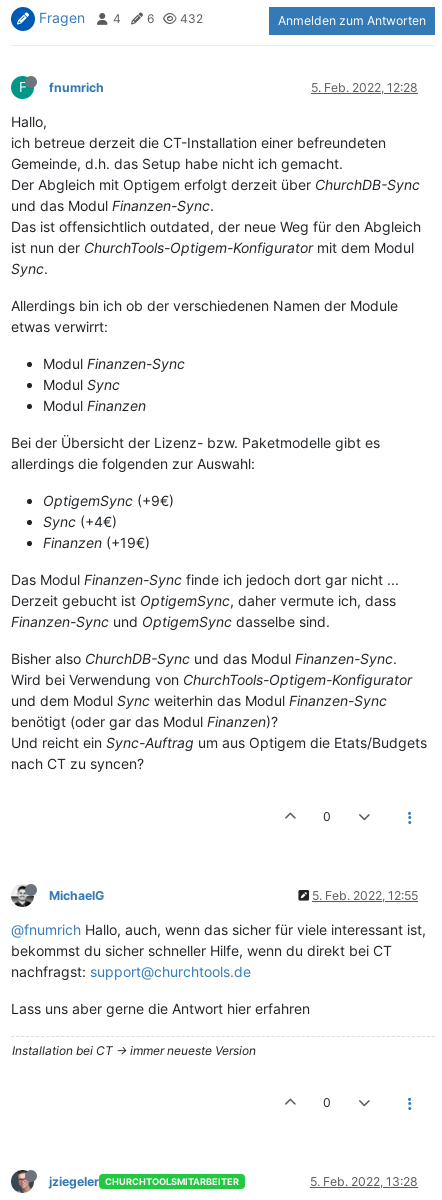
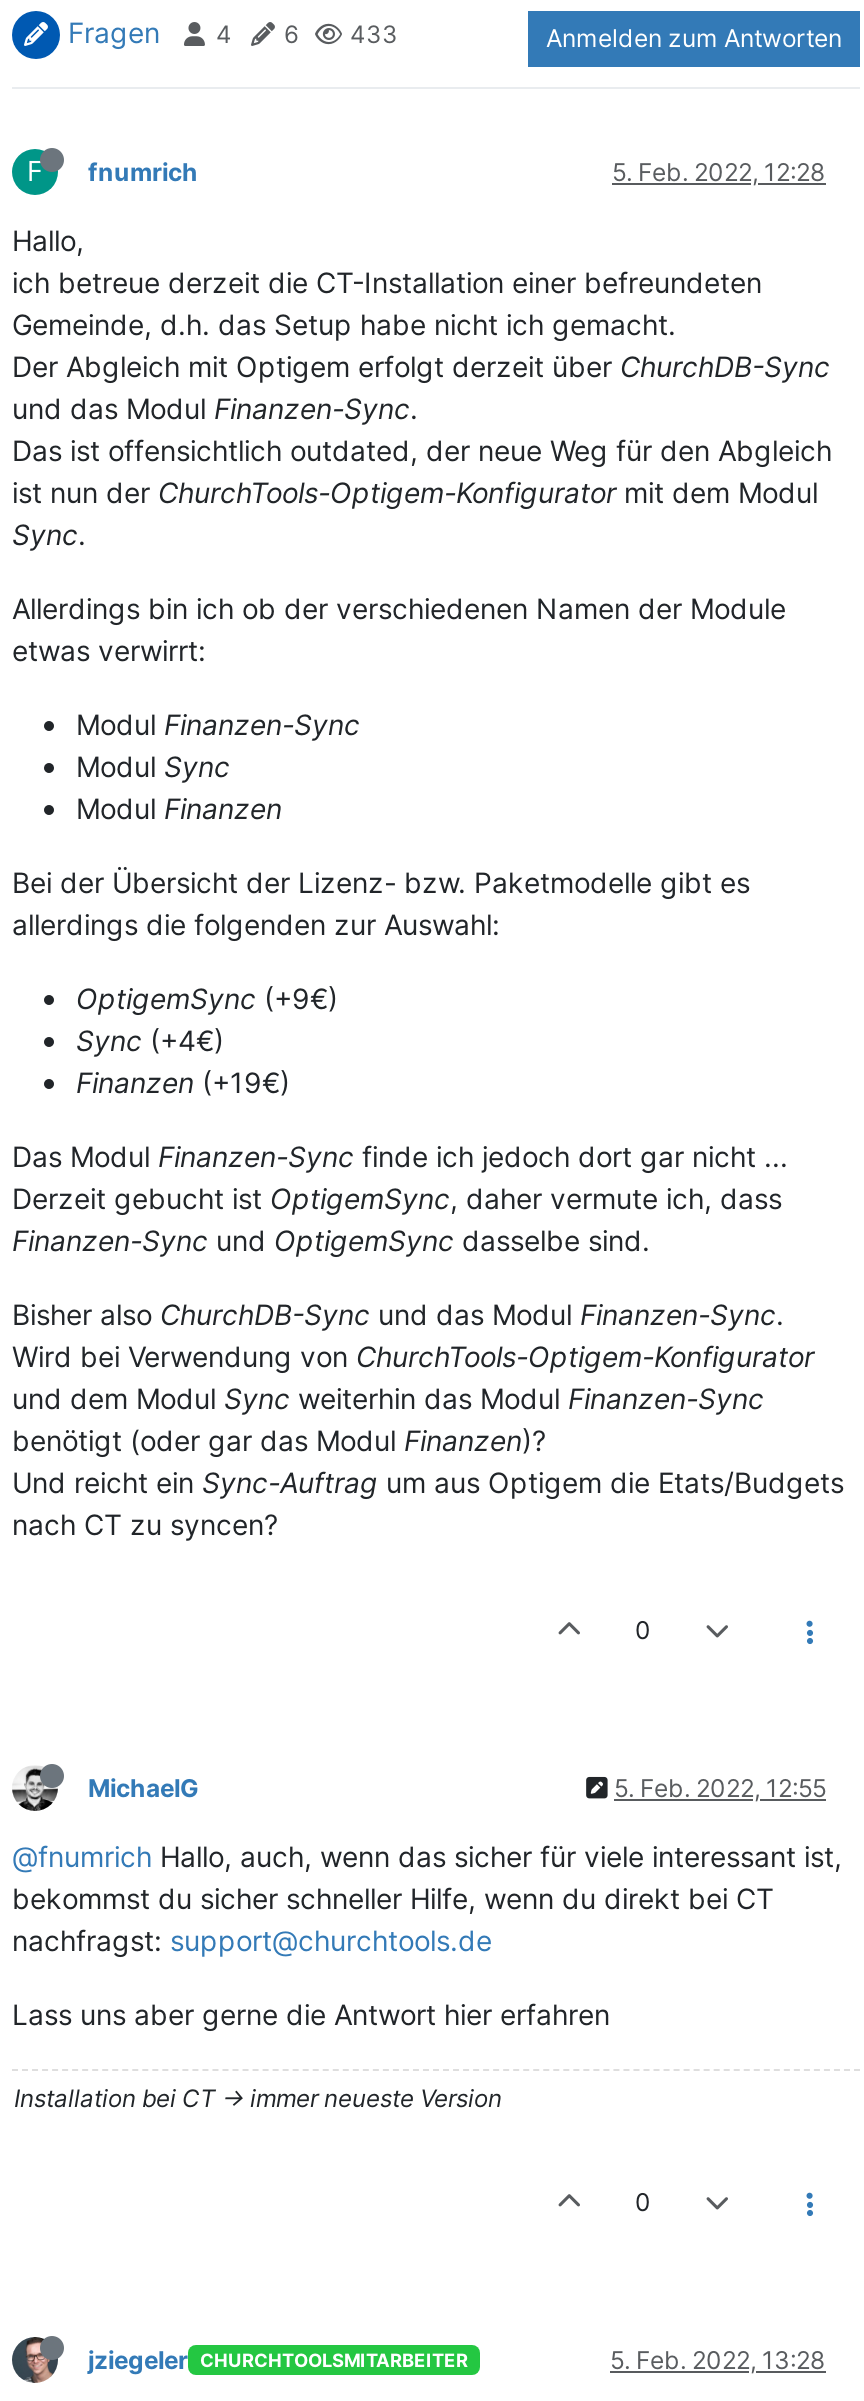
- Fragen 4 6 432
+ Fragen 4 6 433
